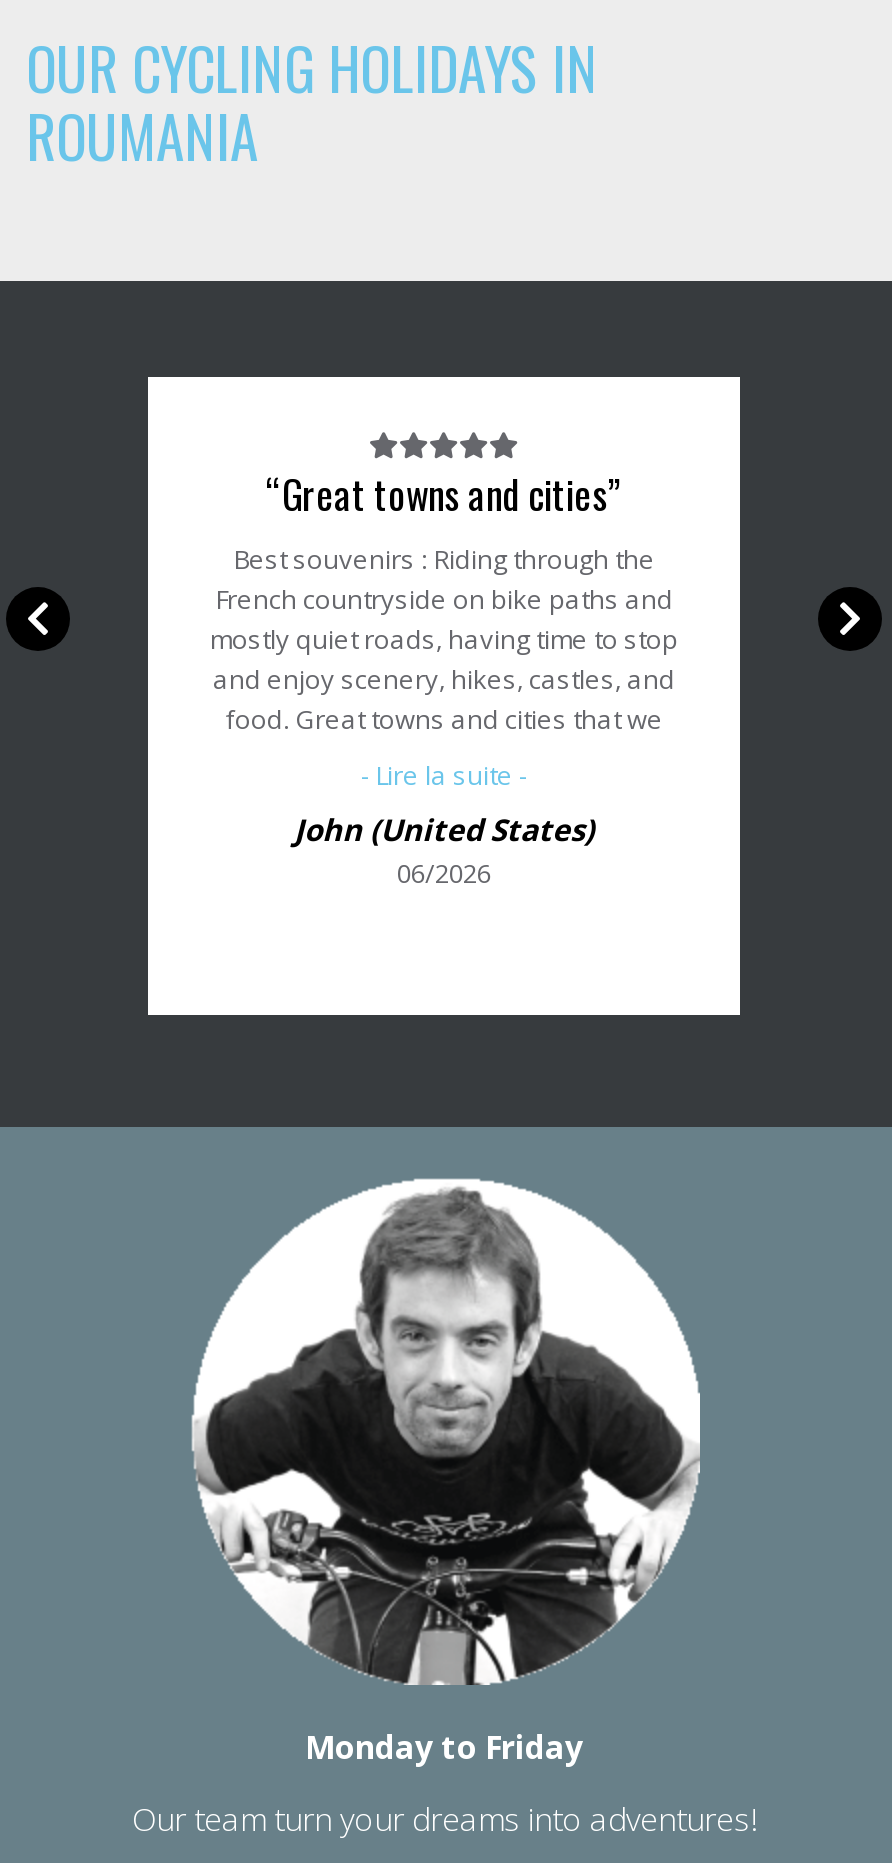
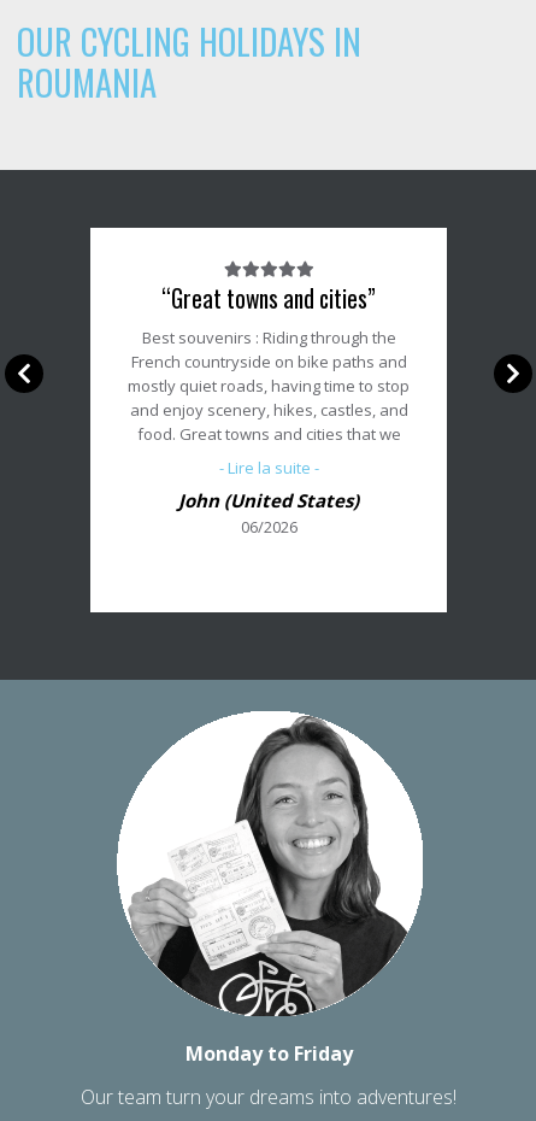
- [image]
+ [image]
